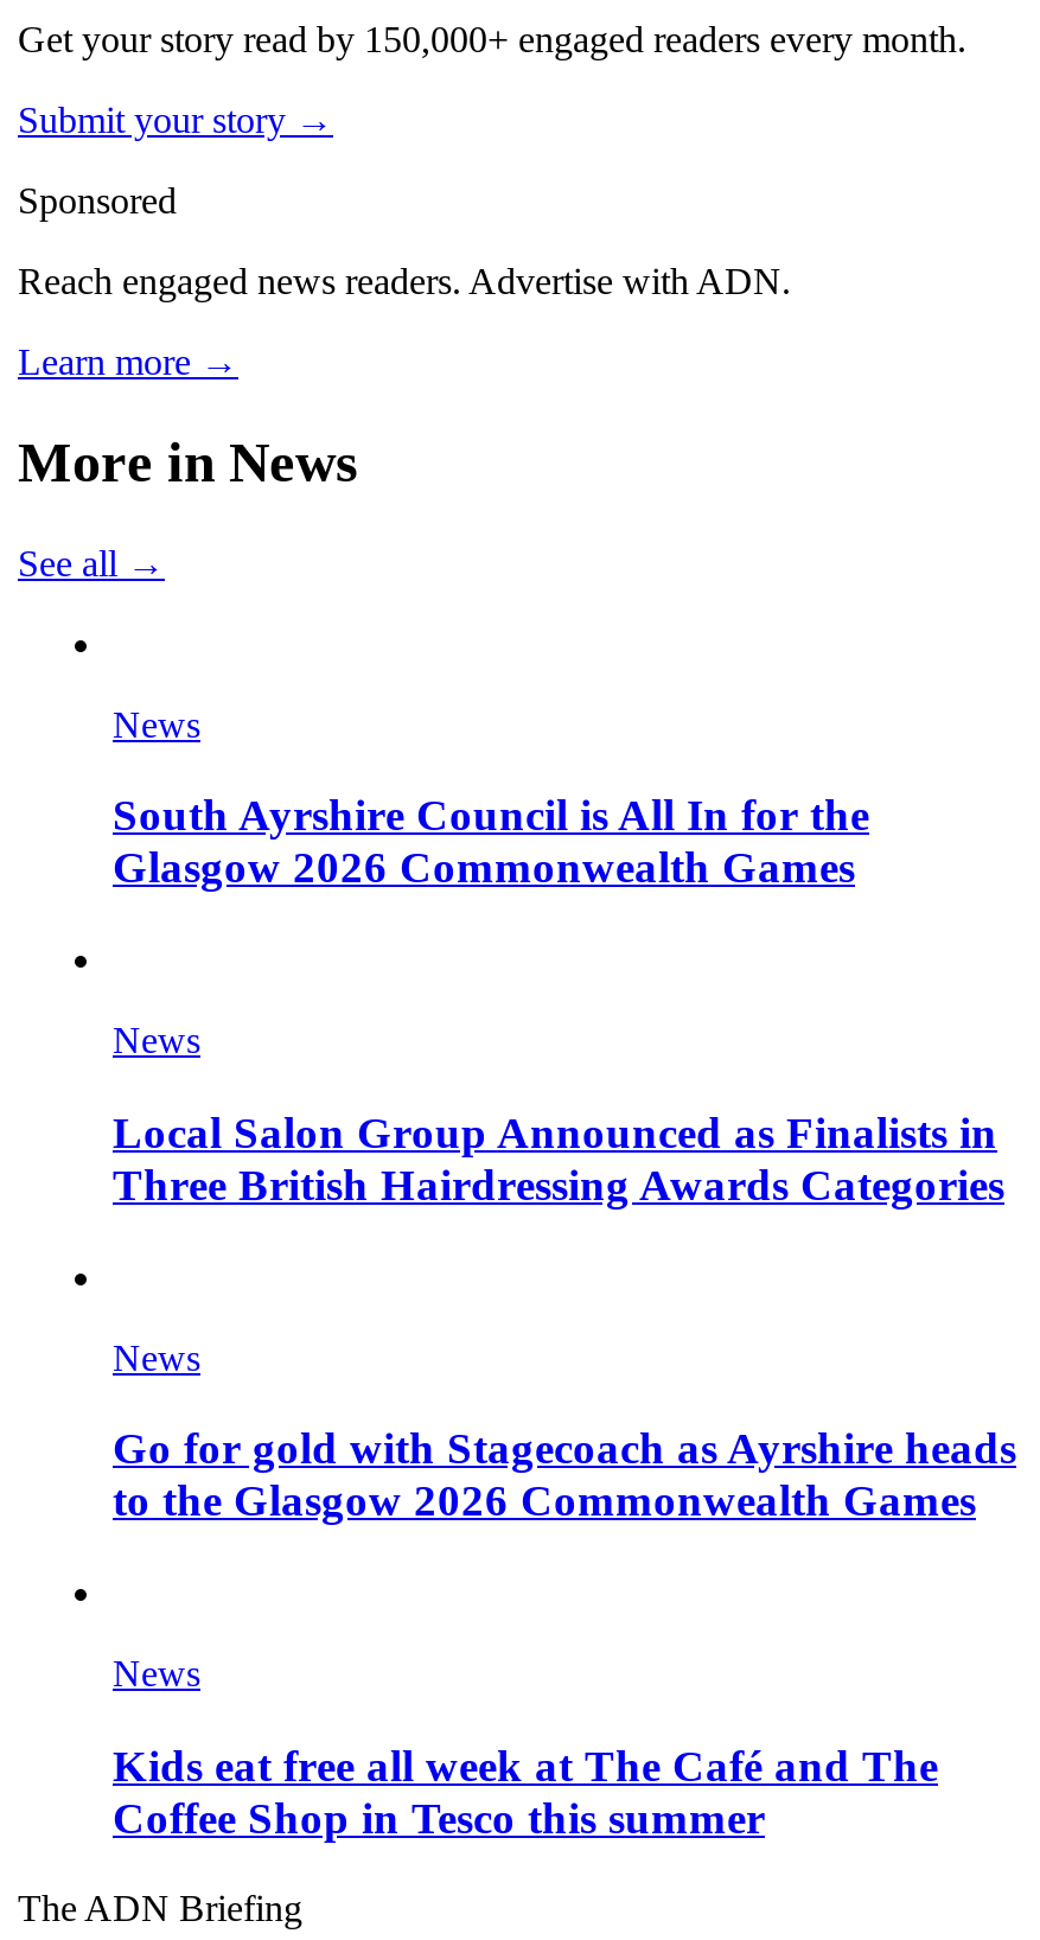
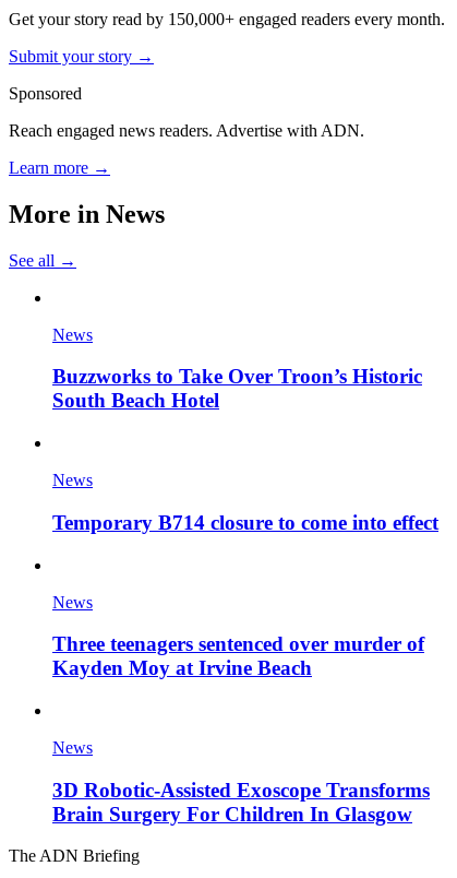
- South Ayrshire Council is All In for the
- Glasgow 2026 Commonwealth Games
+ Buzzworks to Take Over Troon’s Historic
+ South Beach Hotel

- Local Salon Group Announced as Finalists in
- Three British Hairdressing Awards Categories
+ Temporary B714 closure to come into effect

- Go for gold with Stagecoach as Ayrshire heads
- to the Glasgow 2026 Commonwealth Games
+ Three teenagers sentenced over murder of
+ Kayden Moy at Irvine Beach

- Kids eat free all week at The Café and The
- Coffee Shop in Tesco this summer
+ 3D Robotic-Assisted Exoscope Transforms
+ Brain Surgery For Children In Glasgow
